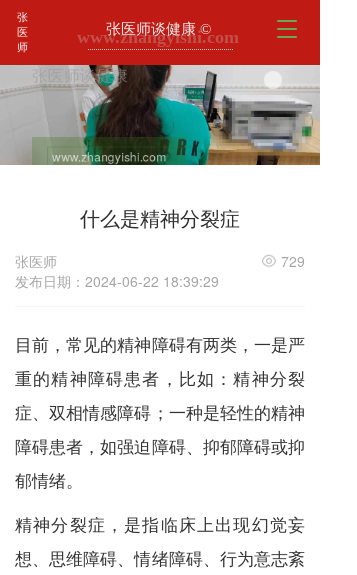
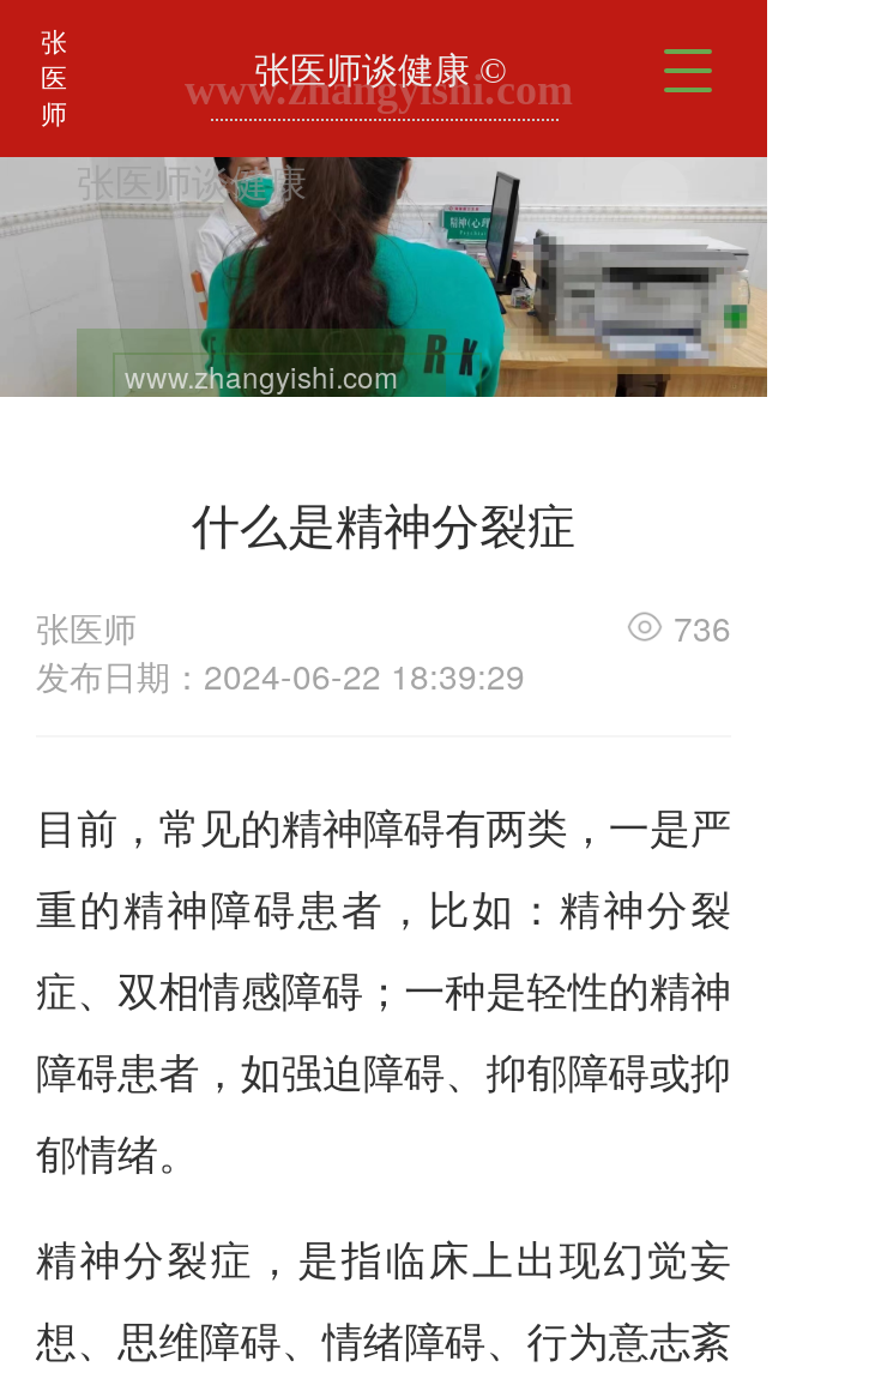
- 729
+ 736
